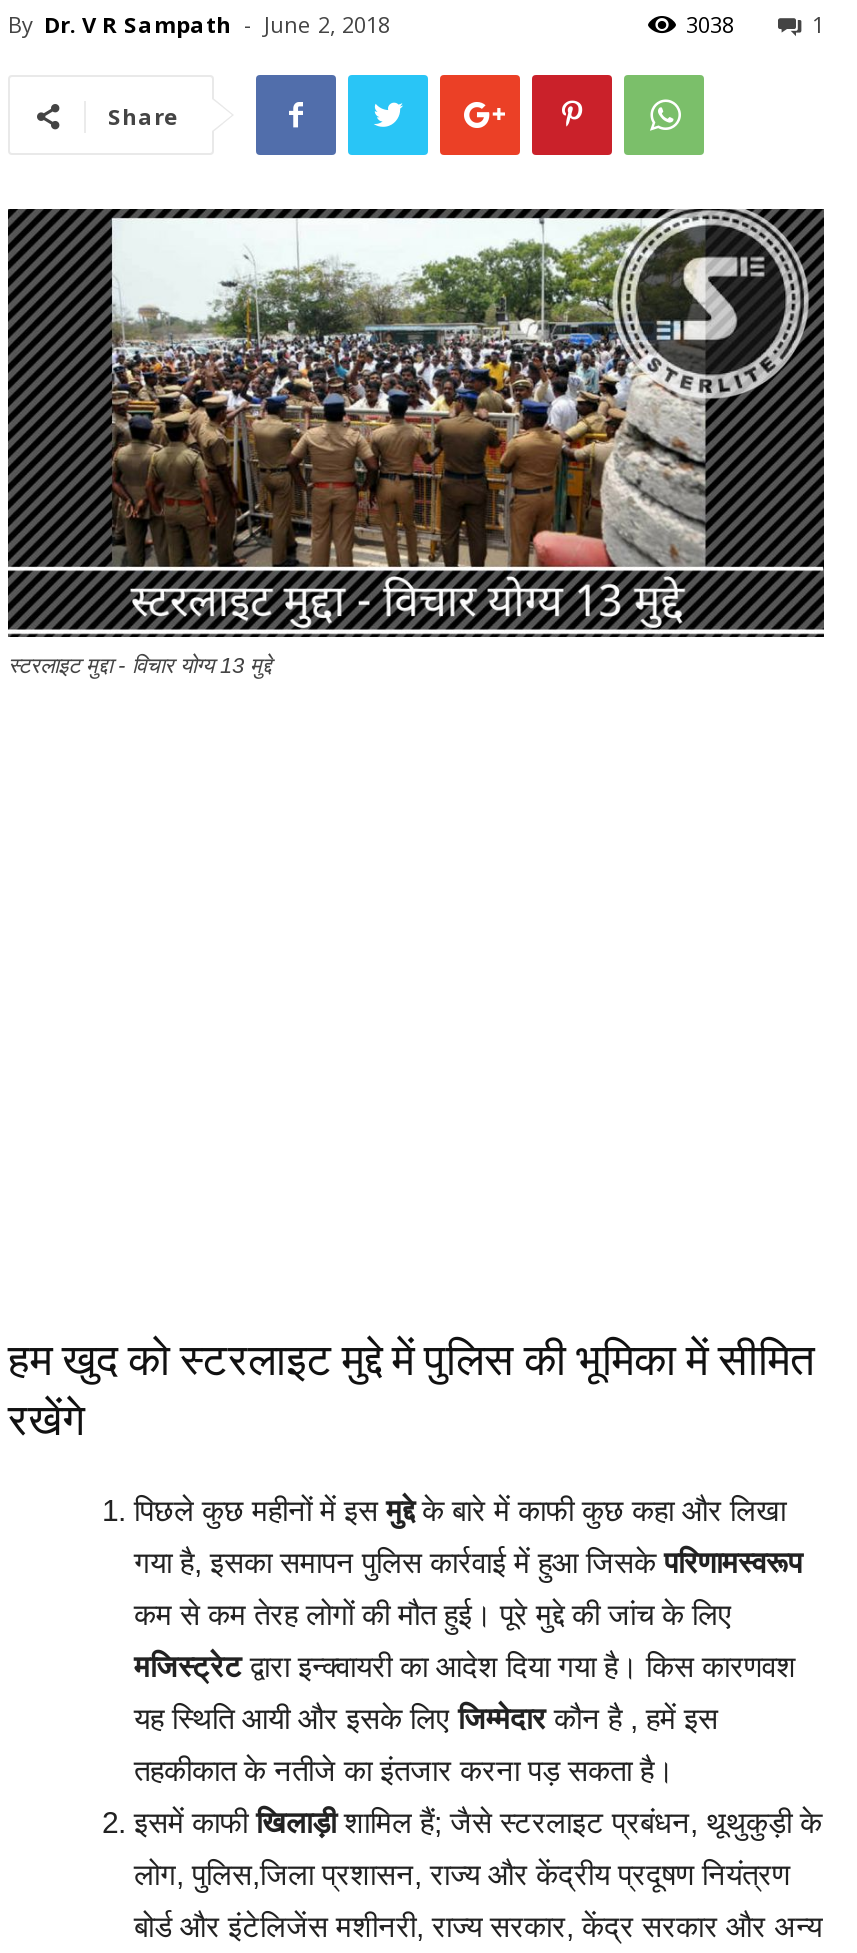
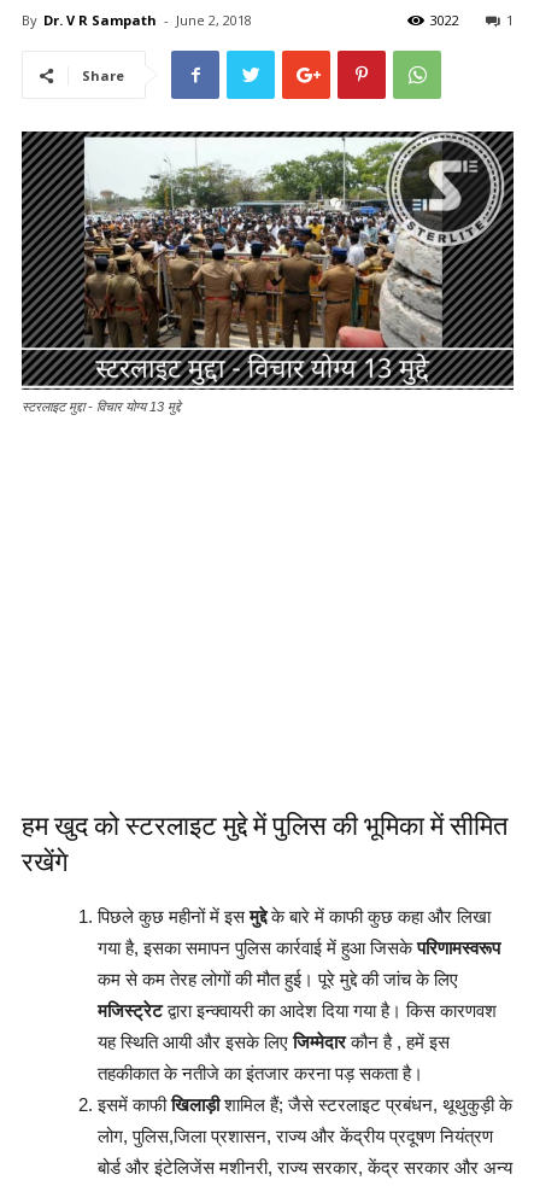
- 3038
+ 3022
